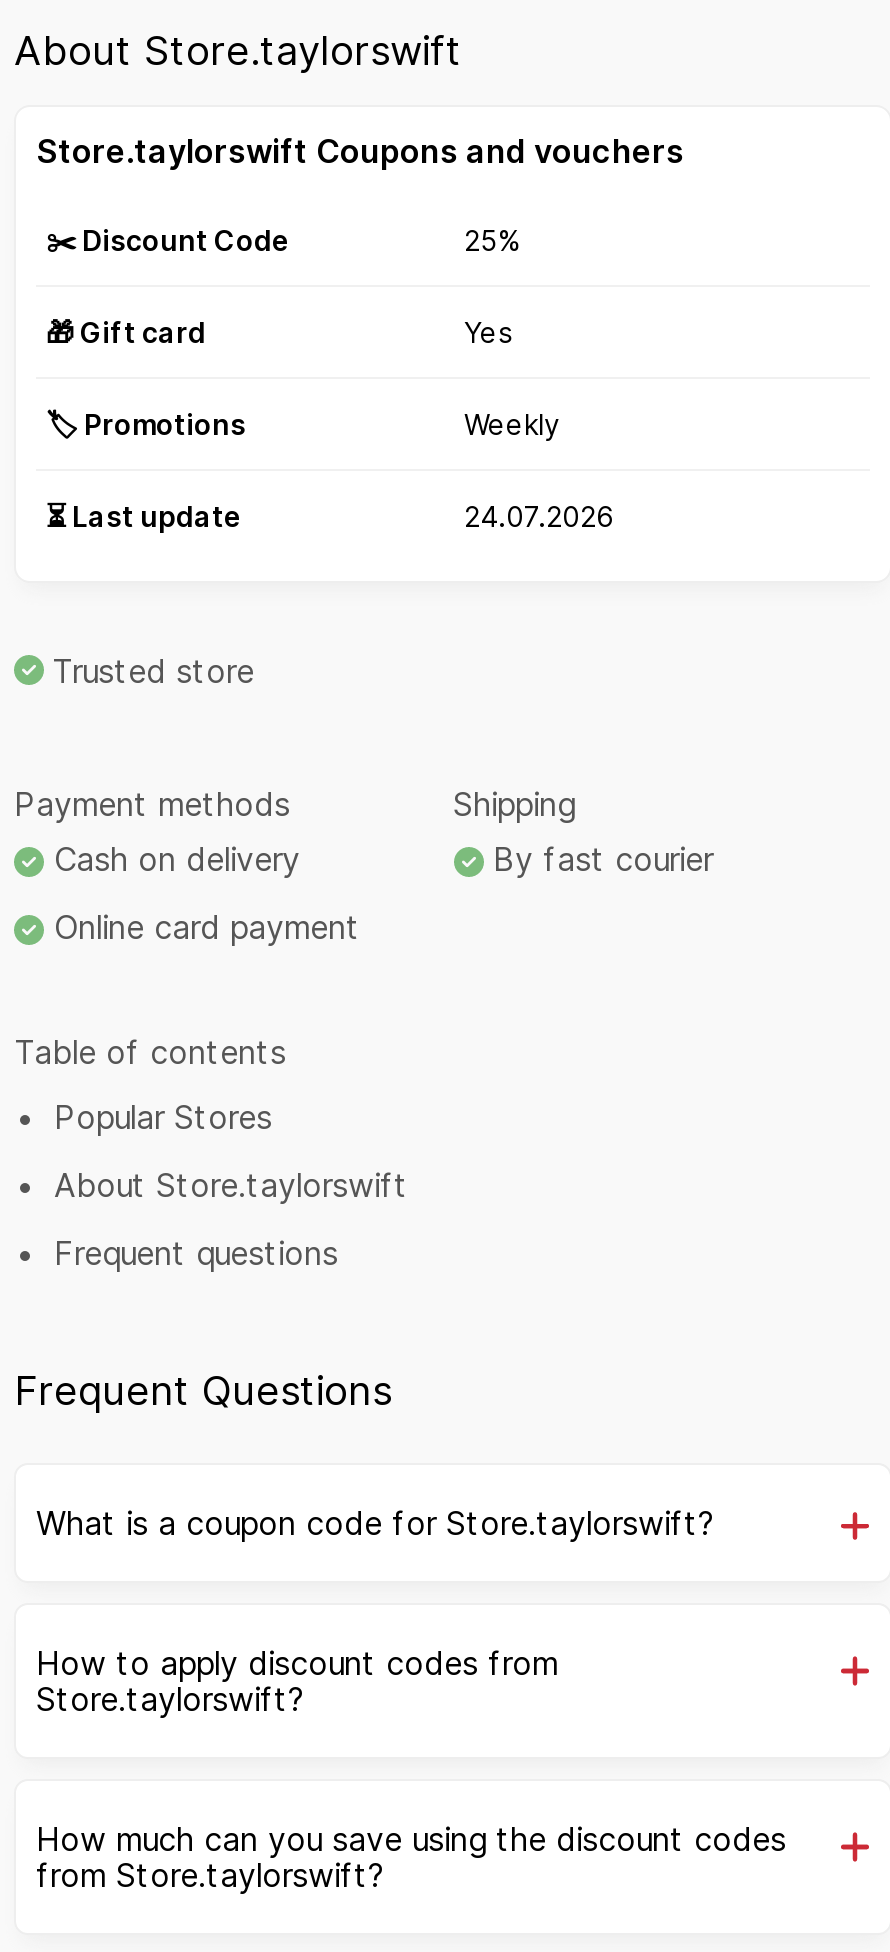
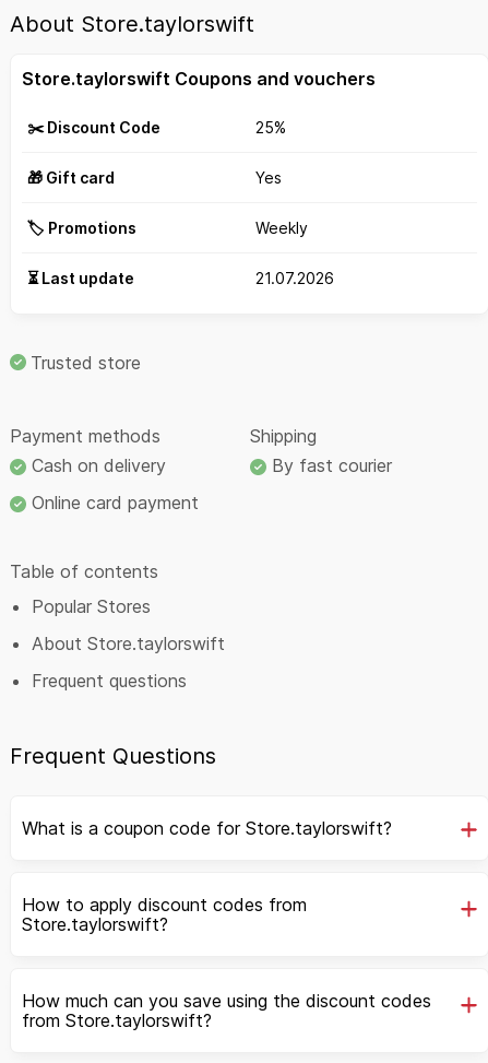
- 24.07.2026
+ 21.07.2026
